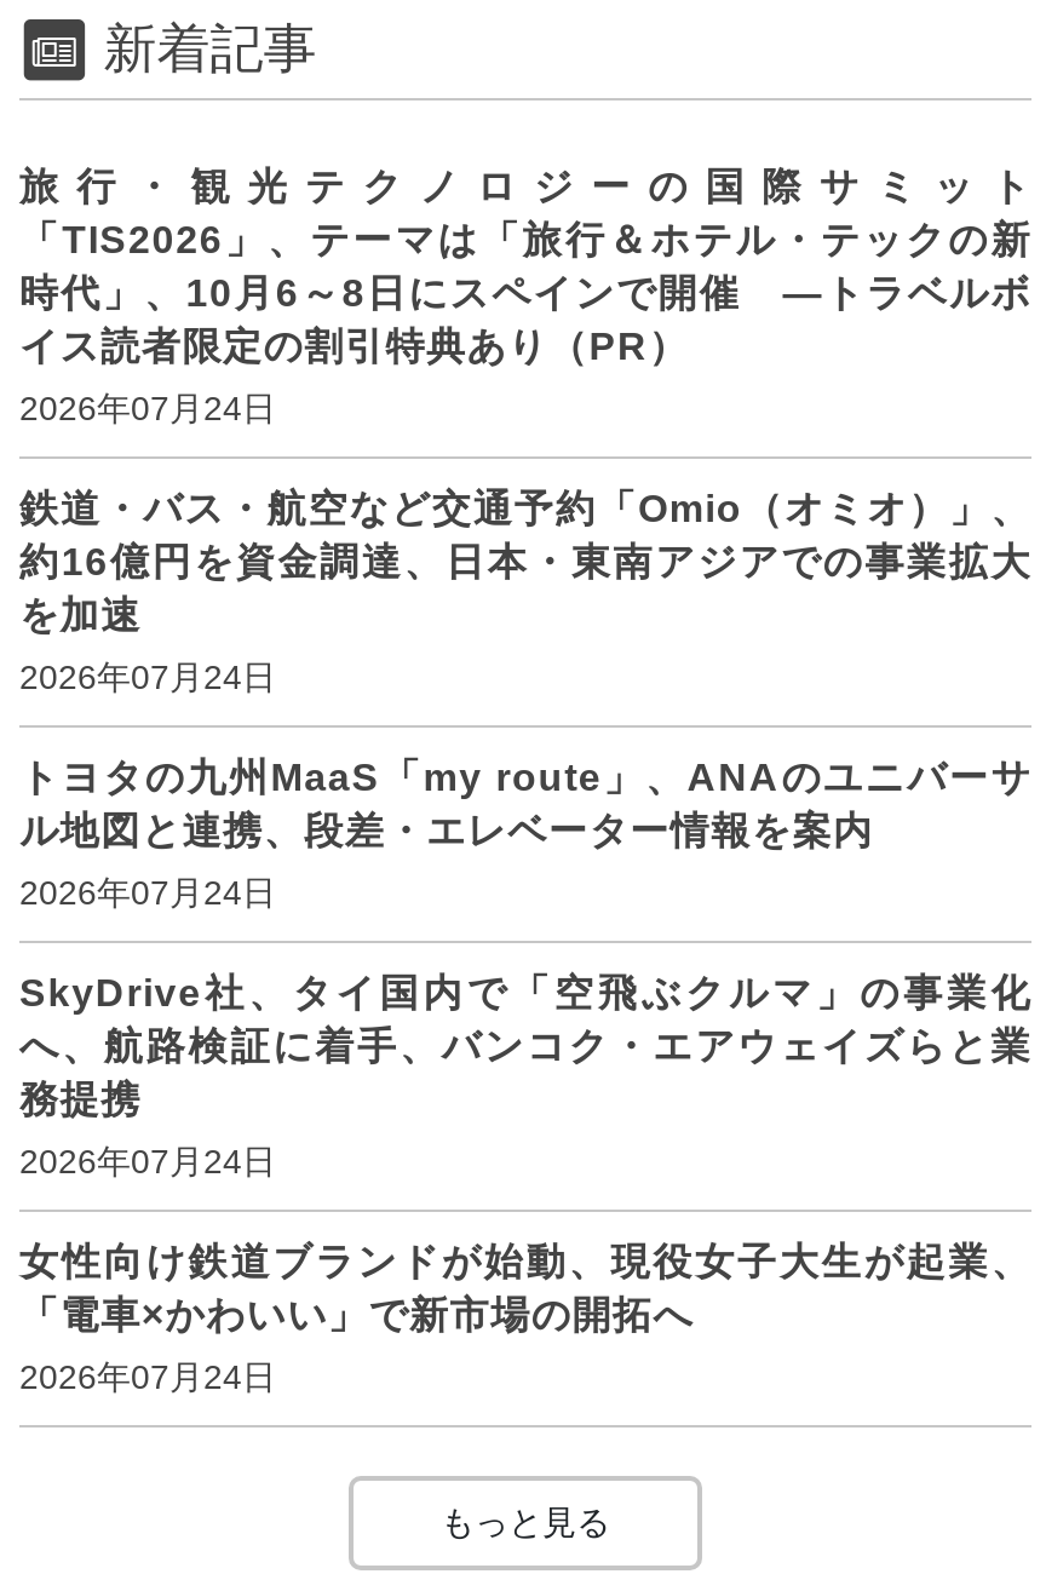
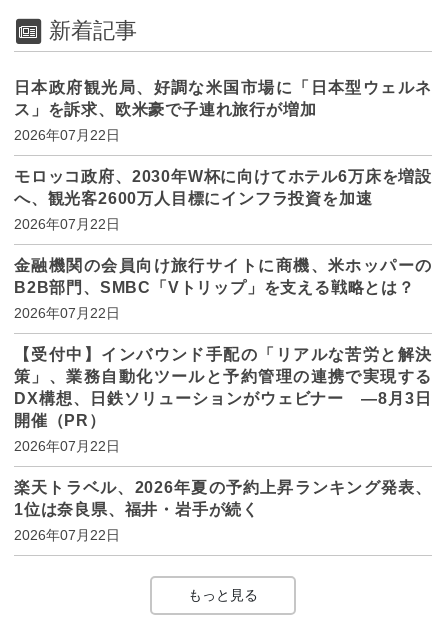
- 旅行・観光テクノロジーの国際サミット
- 「TIS2026」、テーマは「旅行＆ホテル・テックの新
- 時代」、10月6～8日にスペインで開催 ―トラベルボ
- イス読者限定の割引特典あり（PR）
+ 日本政府観光局、好調な米国市場に「日本型ウェルネ
+ ス」を訴求、欧米豪で子連れ旅行が増加

- 2026年07月24日
+ 2026年07月22日

- 鉄道・バス・航空など交通予約「Omio（オミオ）」、
- 約16億円を資金調達、日本・東南アジアでの事業拡大
- を加速
+ モロッコ政府、2030年W杯に向けてホテル6万床を増設
+ へ、観光客2600万人目標にインフラ投資を加速

- 2026年07月24日
+ 2026年07月22日

- トヨタの九州MaaS「my route」、ANAのユニバーサ
- ル地図と連携、段差・エレベーター情報を案内
+ 金融機関の会員向け旅行サイトに商機、米ホッパーの
+ B2B部門、SMBC「Vトリップ」を支える戦略とは？

- 2026年07月24日
+ 2026年07月22日

- SkyDrive社、タイ国内で「空飛ぶクルマ」の事業化
- へ、航路検証に着手、バンコク・エアウェイズらと業
- 務提携
+ 【受付中】インバウンド手配の「リアルな苦労と解決
+ 策」、業務自動化ツールと予約管理の連携で実現する
+ DX構想、日鉄ソリューションがウェビナー ―8月3日
+ 開催（PR）

- 2026年07月24日
+ 2026年07月22日

- 女性向け鉄道ブランドが始動、現役女子大生が起業、
- 「電車×かわいい」で新市場の開拓へ
+ 楽天トラベル、2026年夏の予約上昇ランキング発表、
+ 1位は奈良県、福井・岩手が続く

- 2026年07月24日
+ 2026年07月22日
